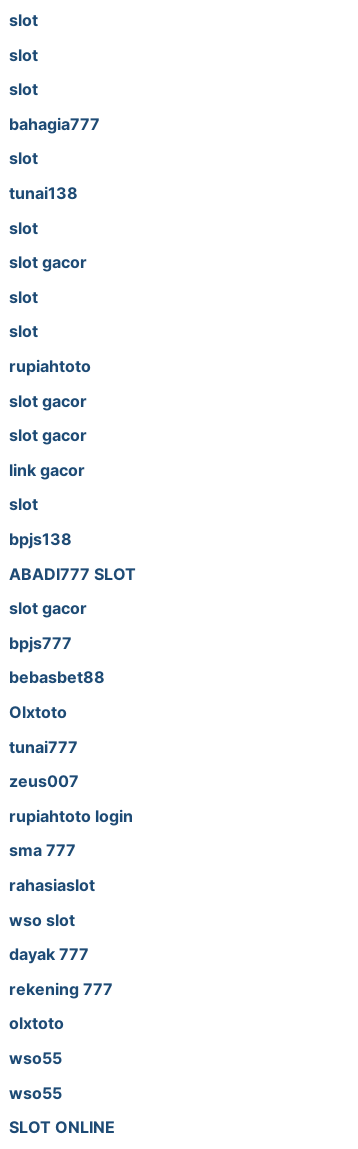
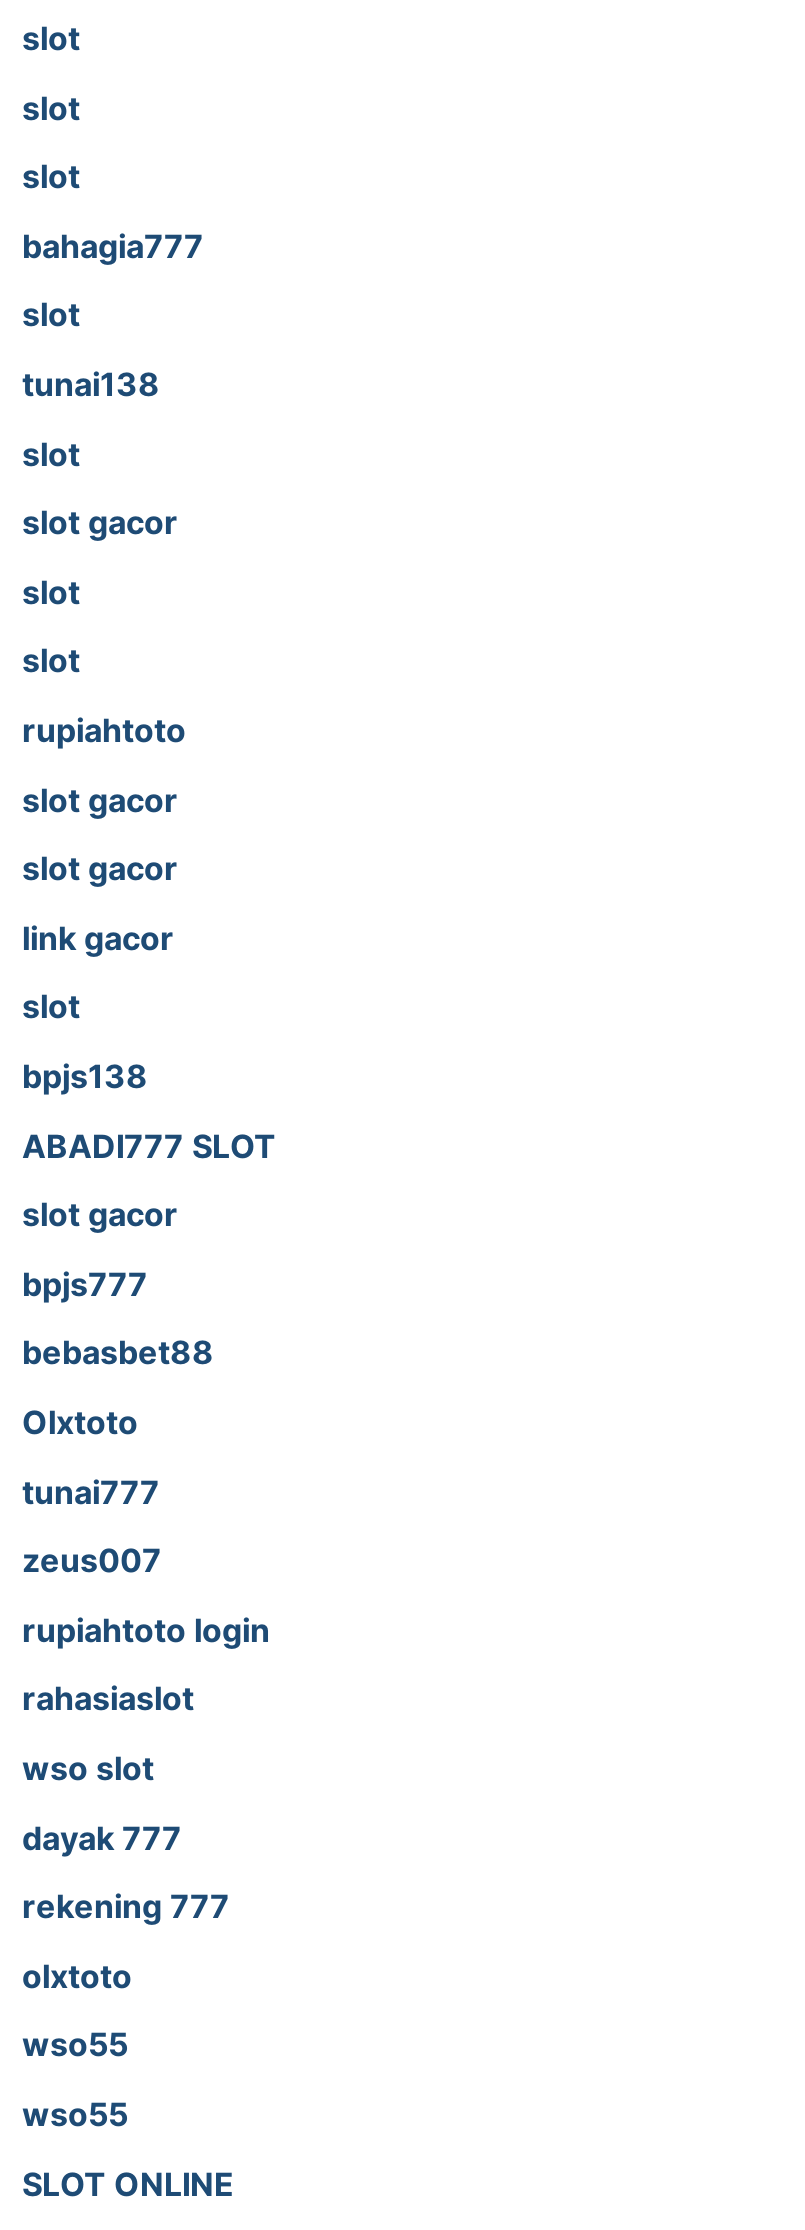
- sma 777
